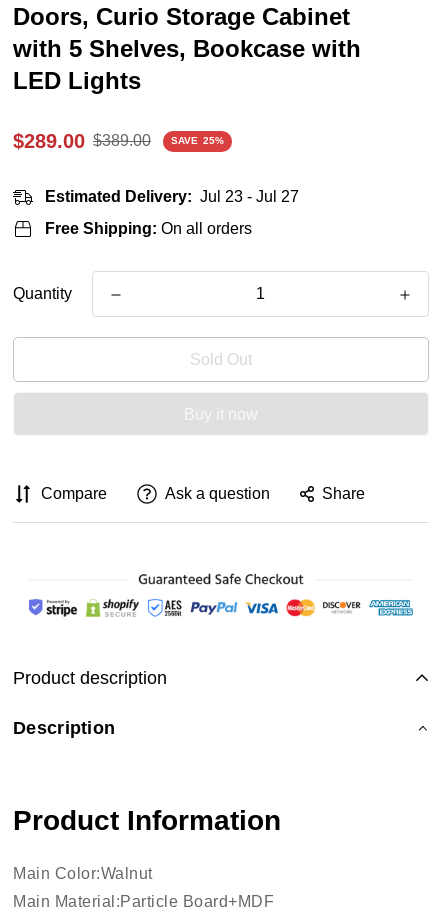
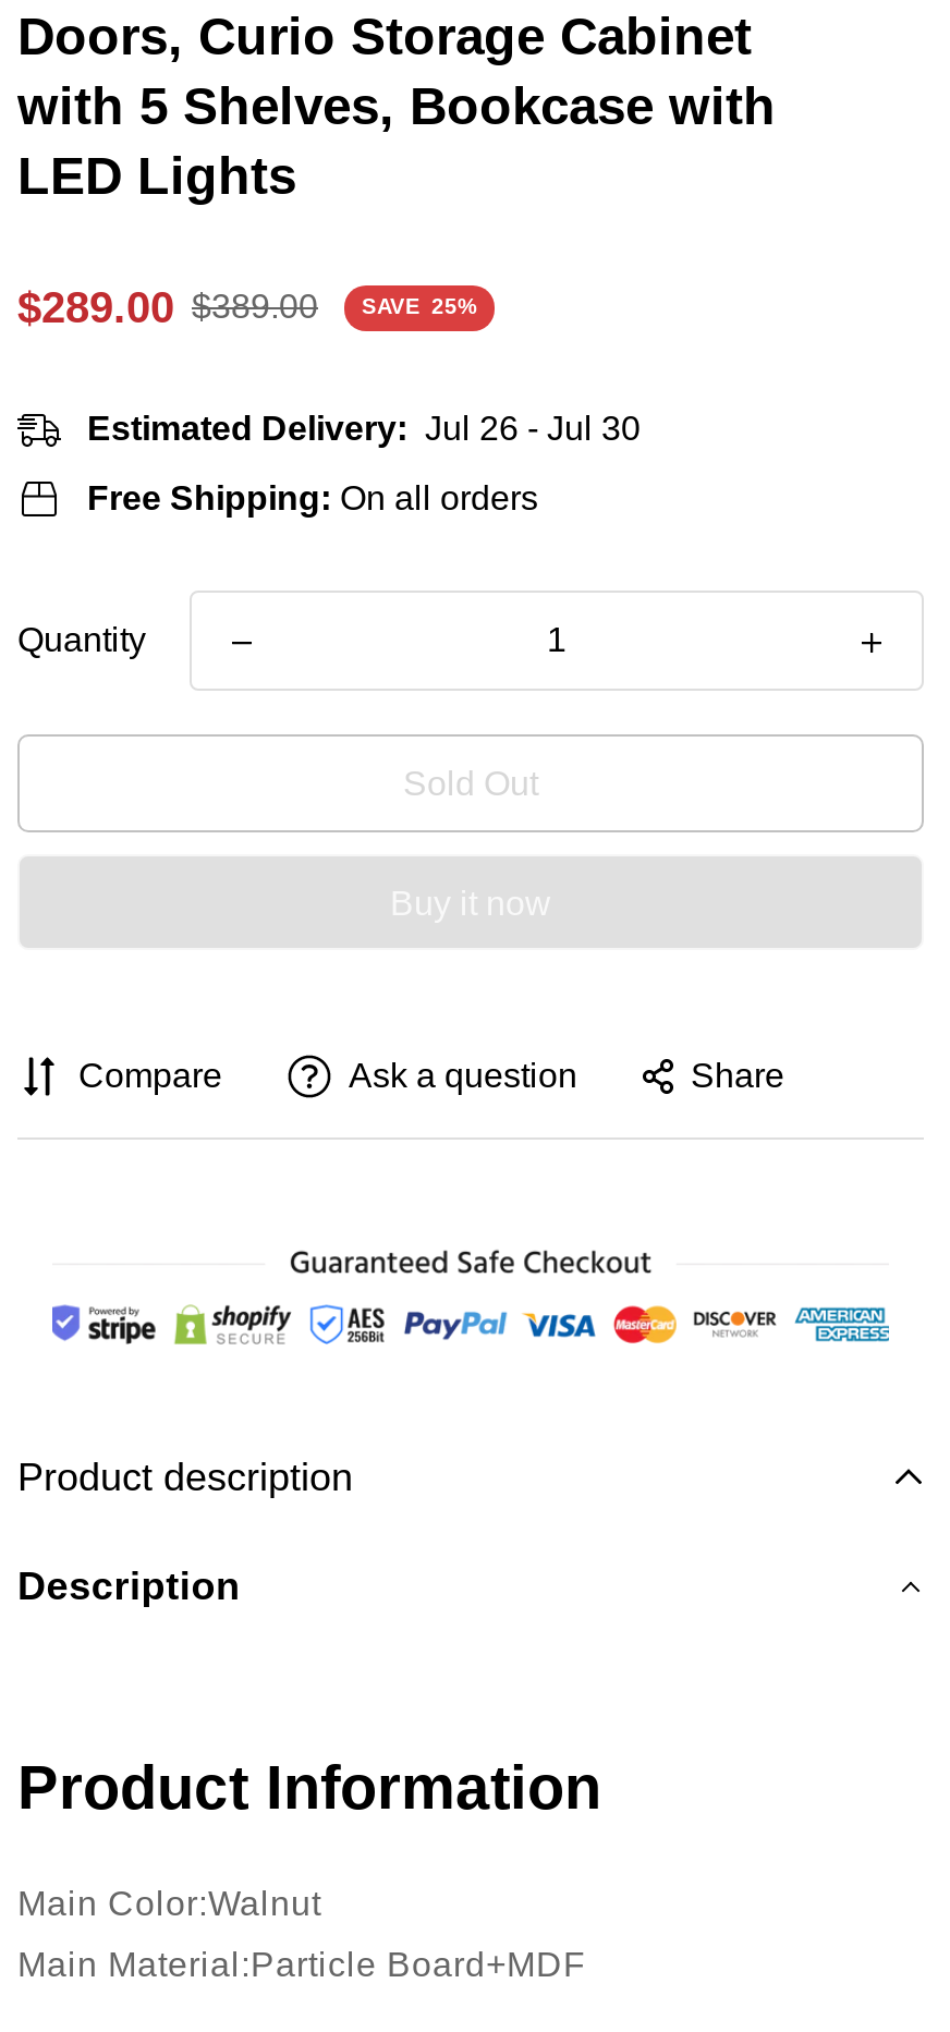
- Estimated Delivery: Jul 23 - Jul 27
+ Estimated Delivery: Jul 26 - Jul 30
